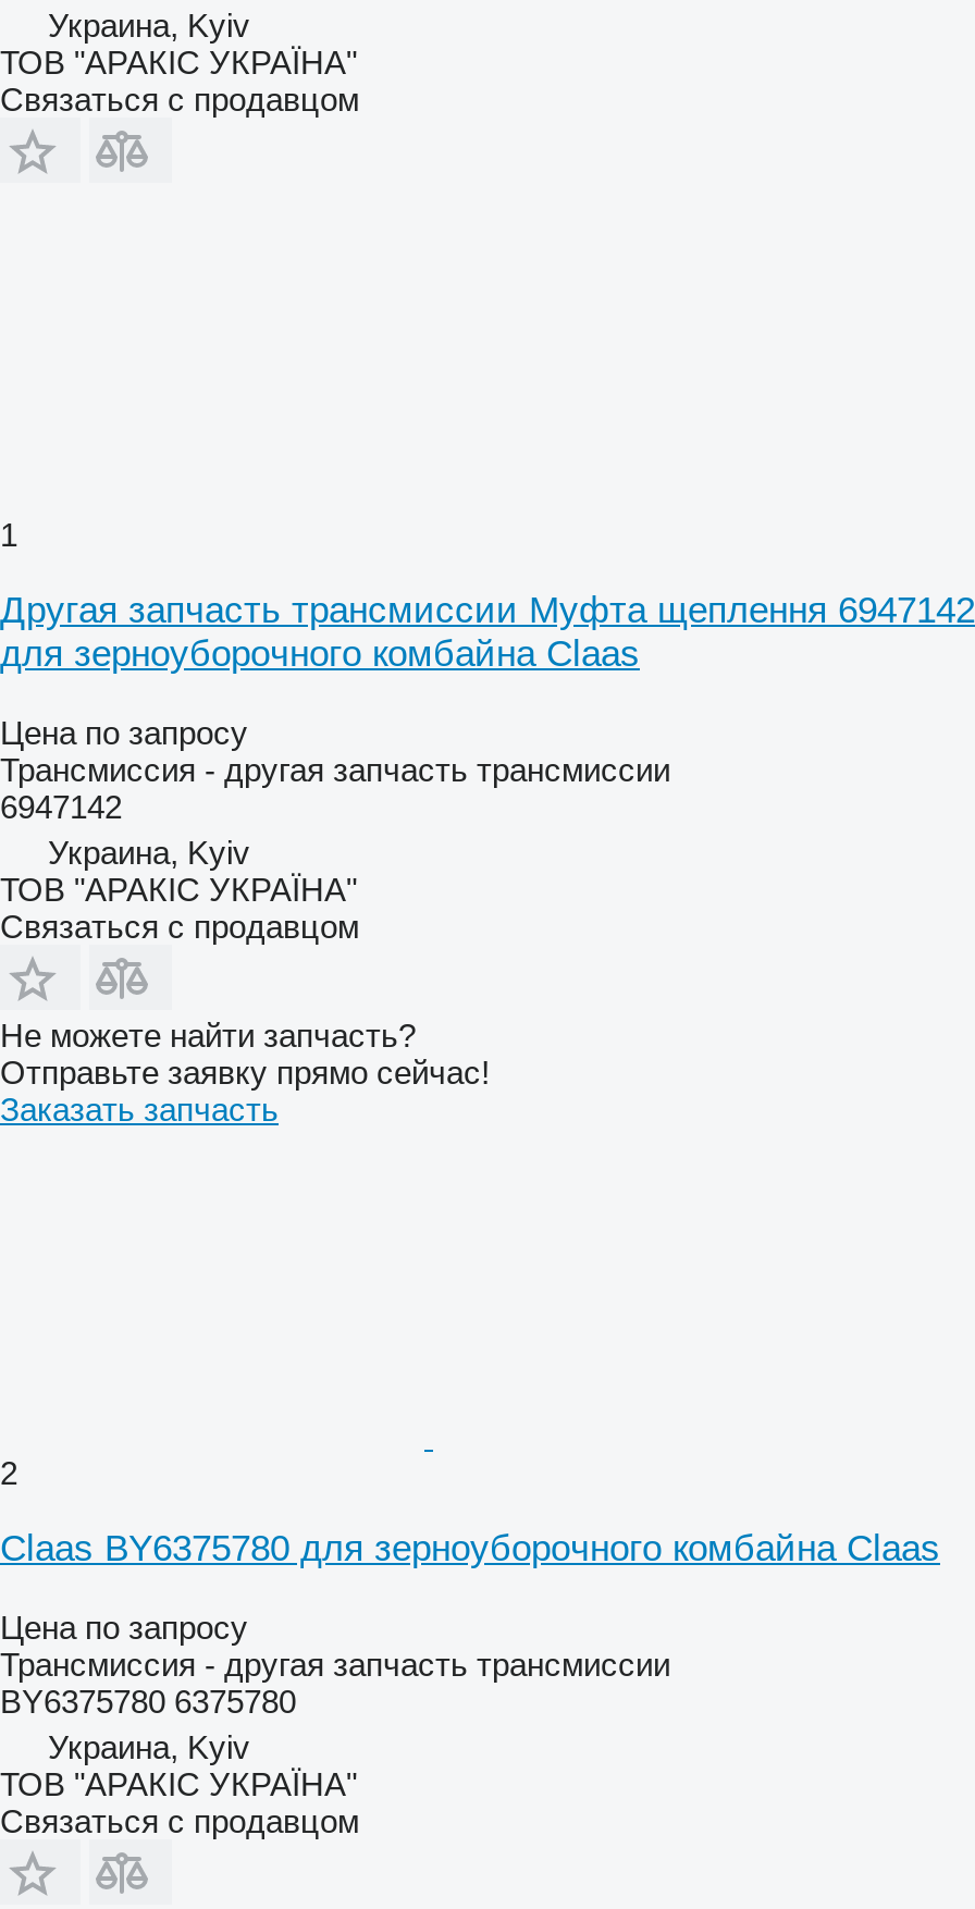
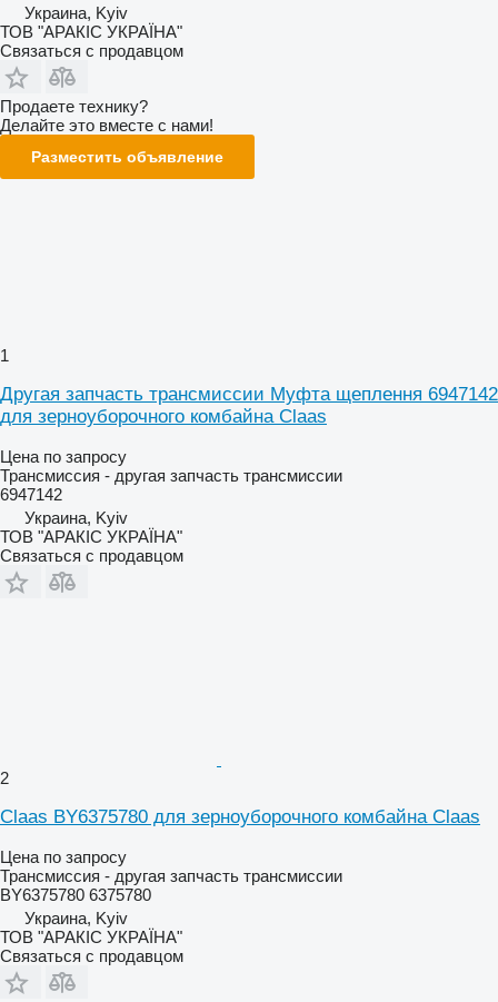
+ Продаете технику?
+ Делайте это вместе с нами!
+ Разместить объявление

moved down: 1 | Другая запчасть трансмиссии Муфта щеплення 6947142 | для зерноуборочного комбайна Claas | ... | ТОВ "АРАКІС УКРАЇНА" | Связаться с продавцом

- Не можете найти запчасть?
- Отправьте заявку прямо сейчас!
- Заказать запчасть
